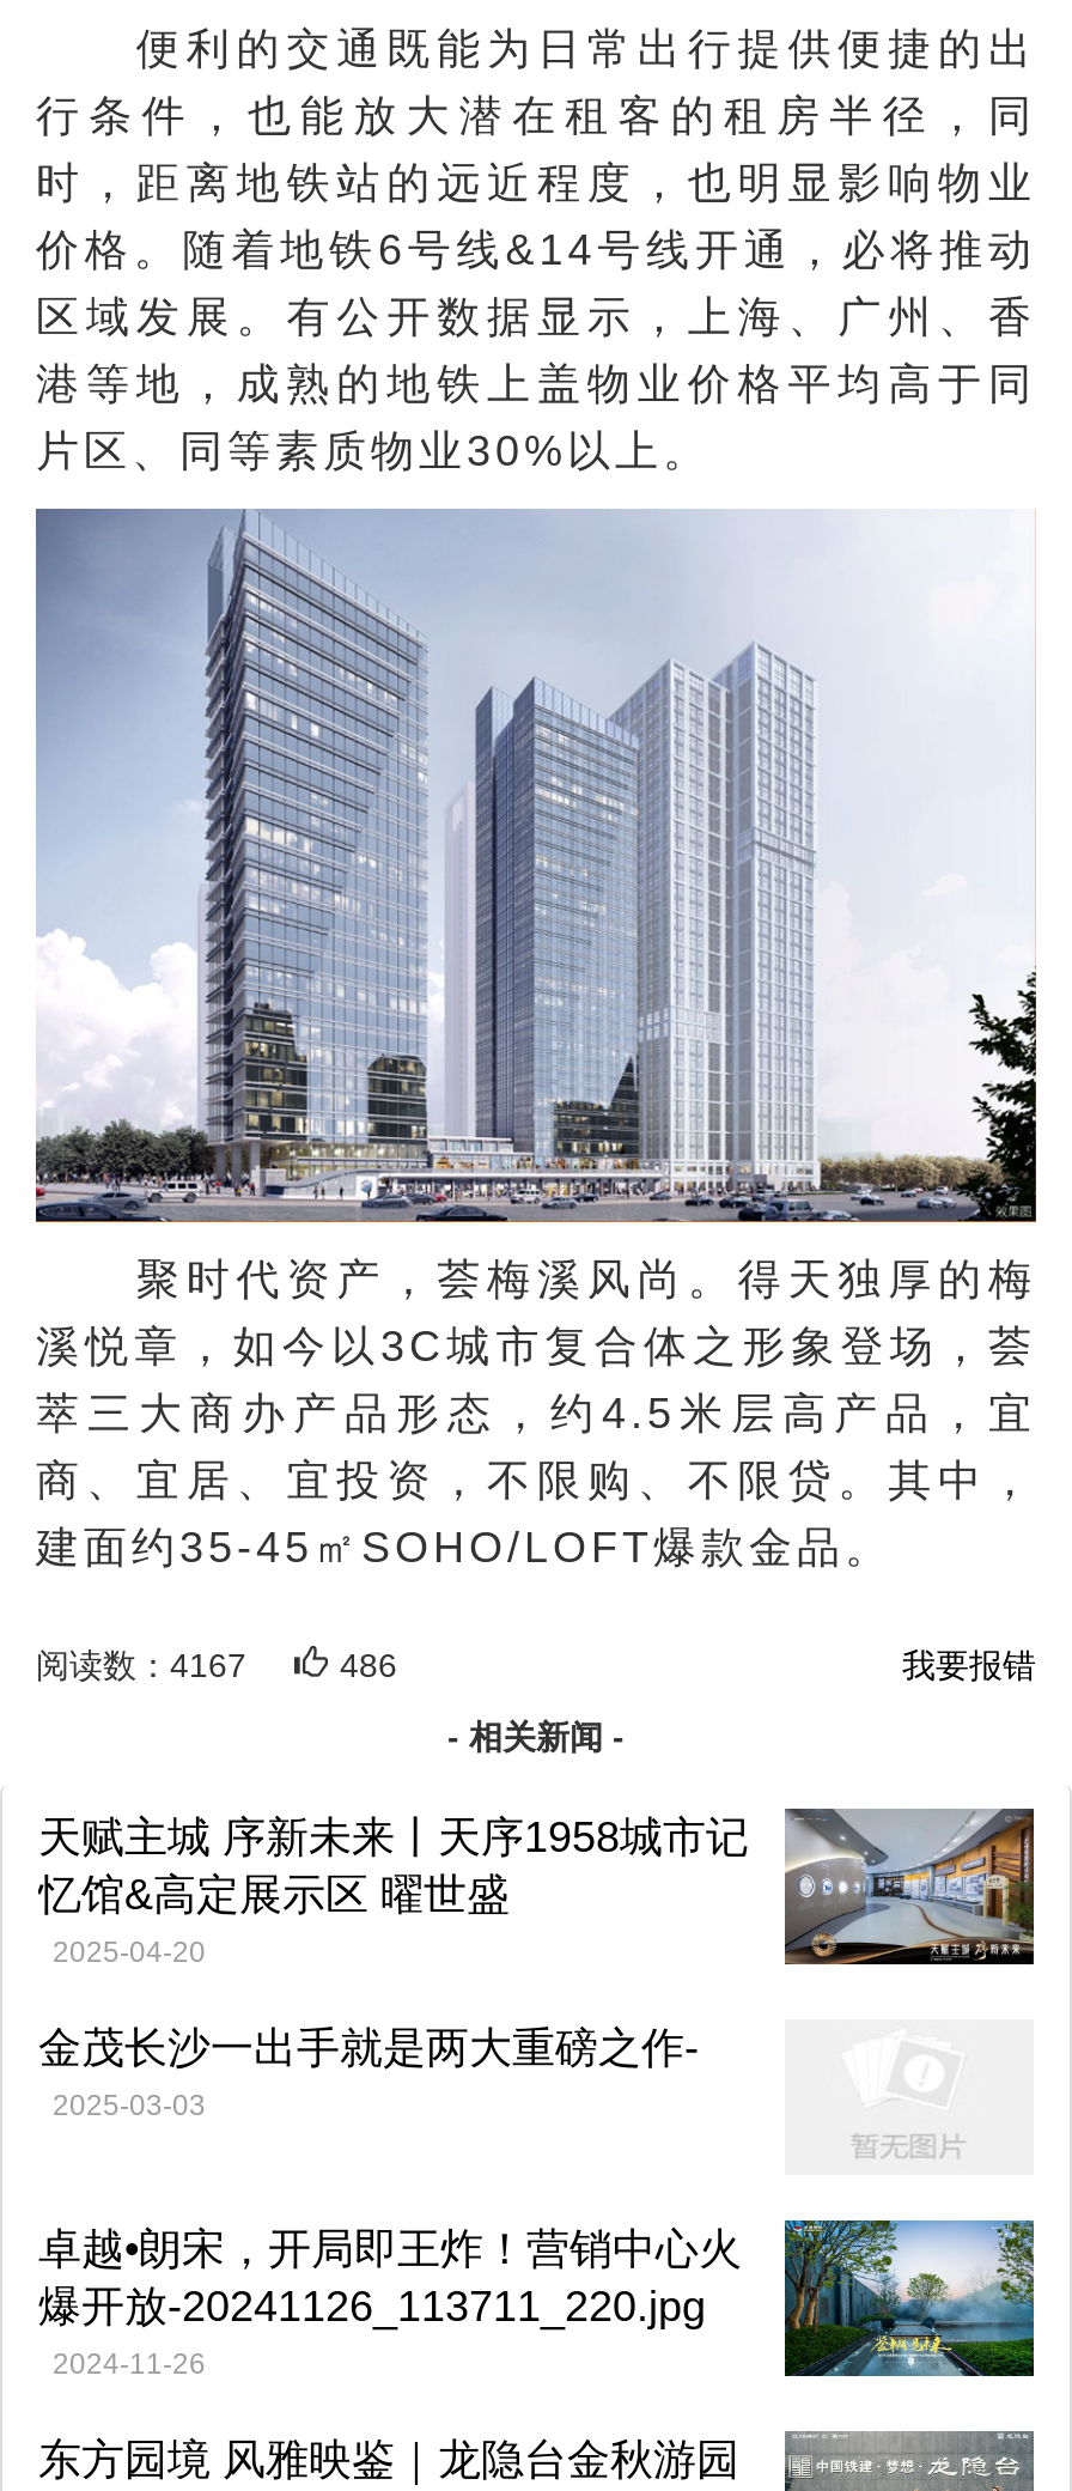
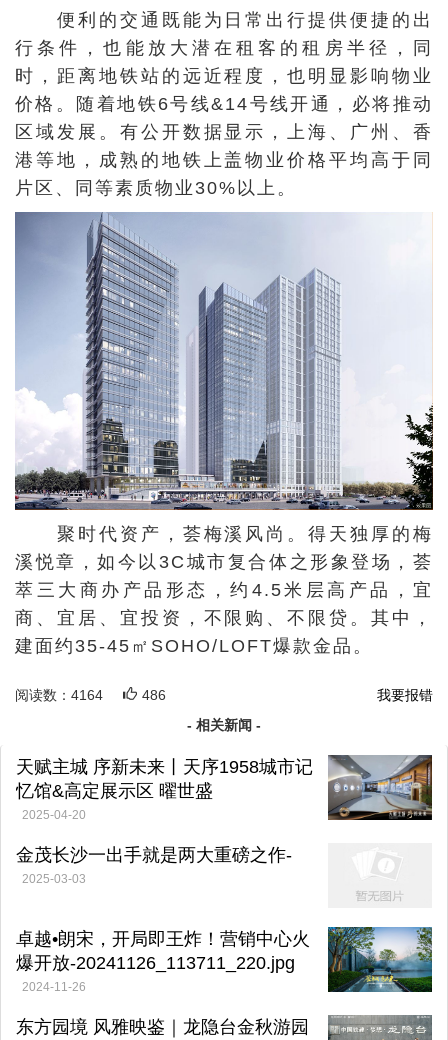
- 阅读数：4167
+ 阅读数：4164
